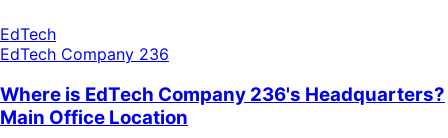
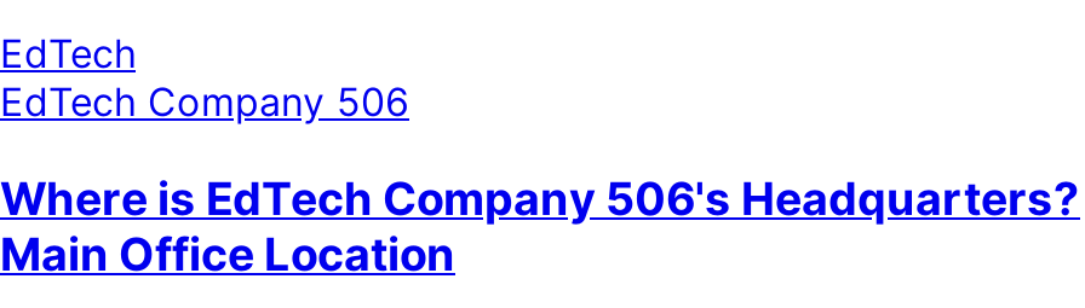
- EdTech Company 236
+ EdTech Company 506

- Where is EdTech Company 236's Headquarters?
+ Where is EdTech Company 506's Headquarters?
